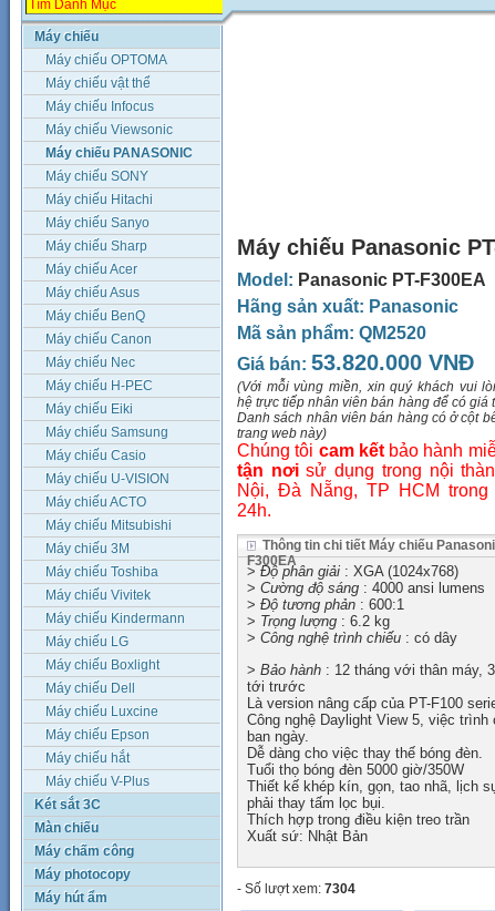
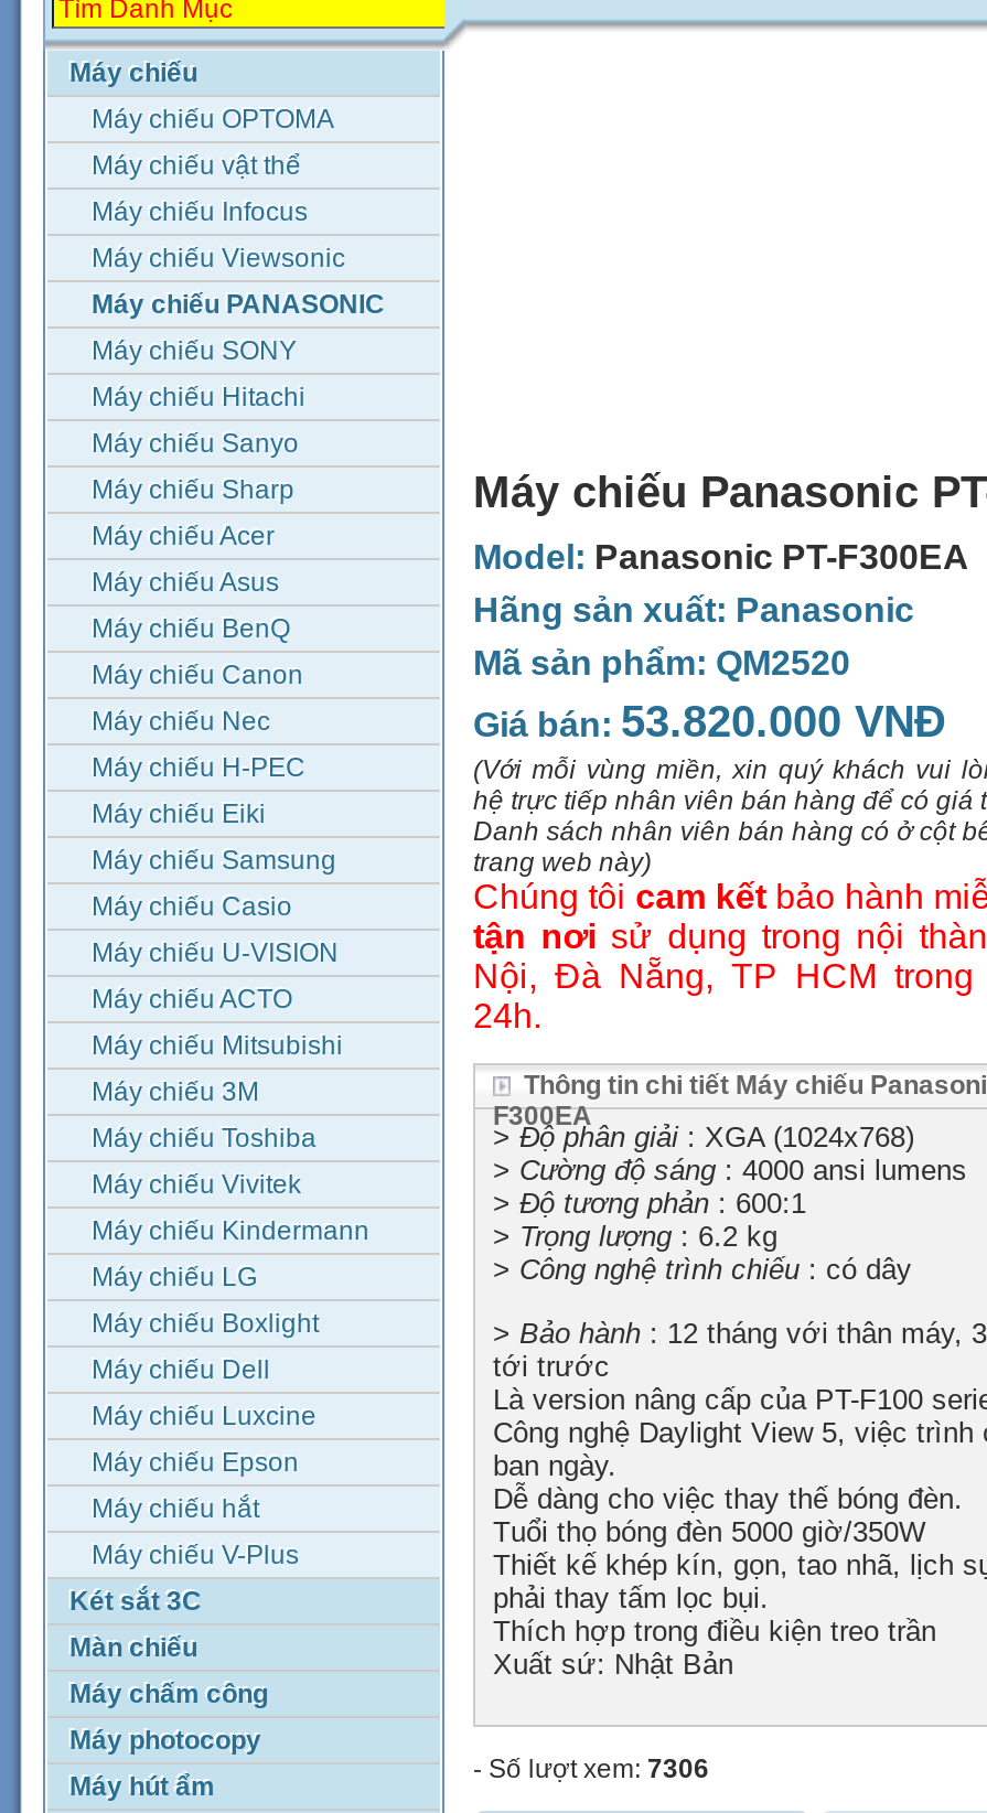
- - Số lượt xem: 7304
+ - Số lượt xem: 7306
